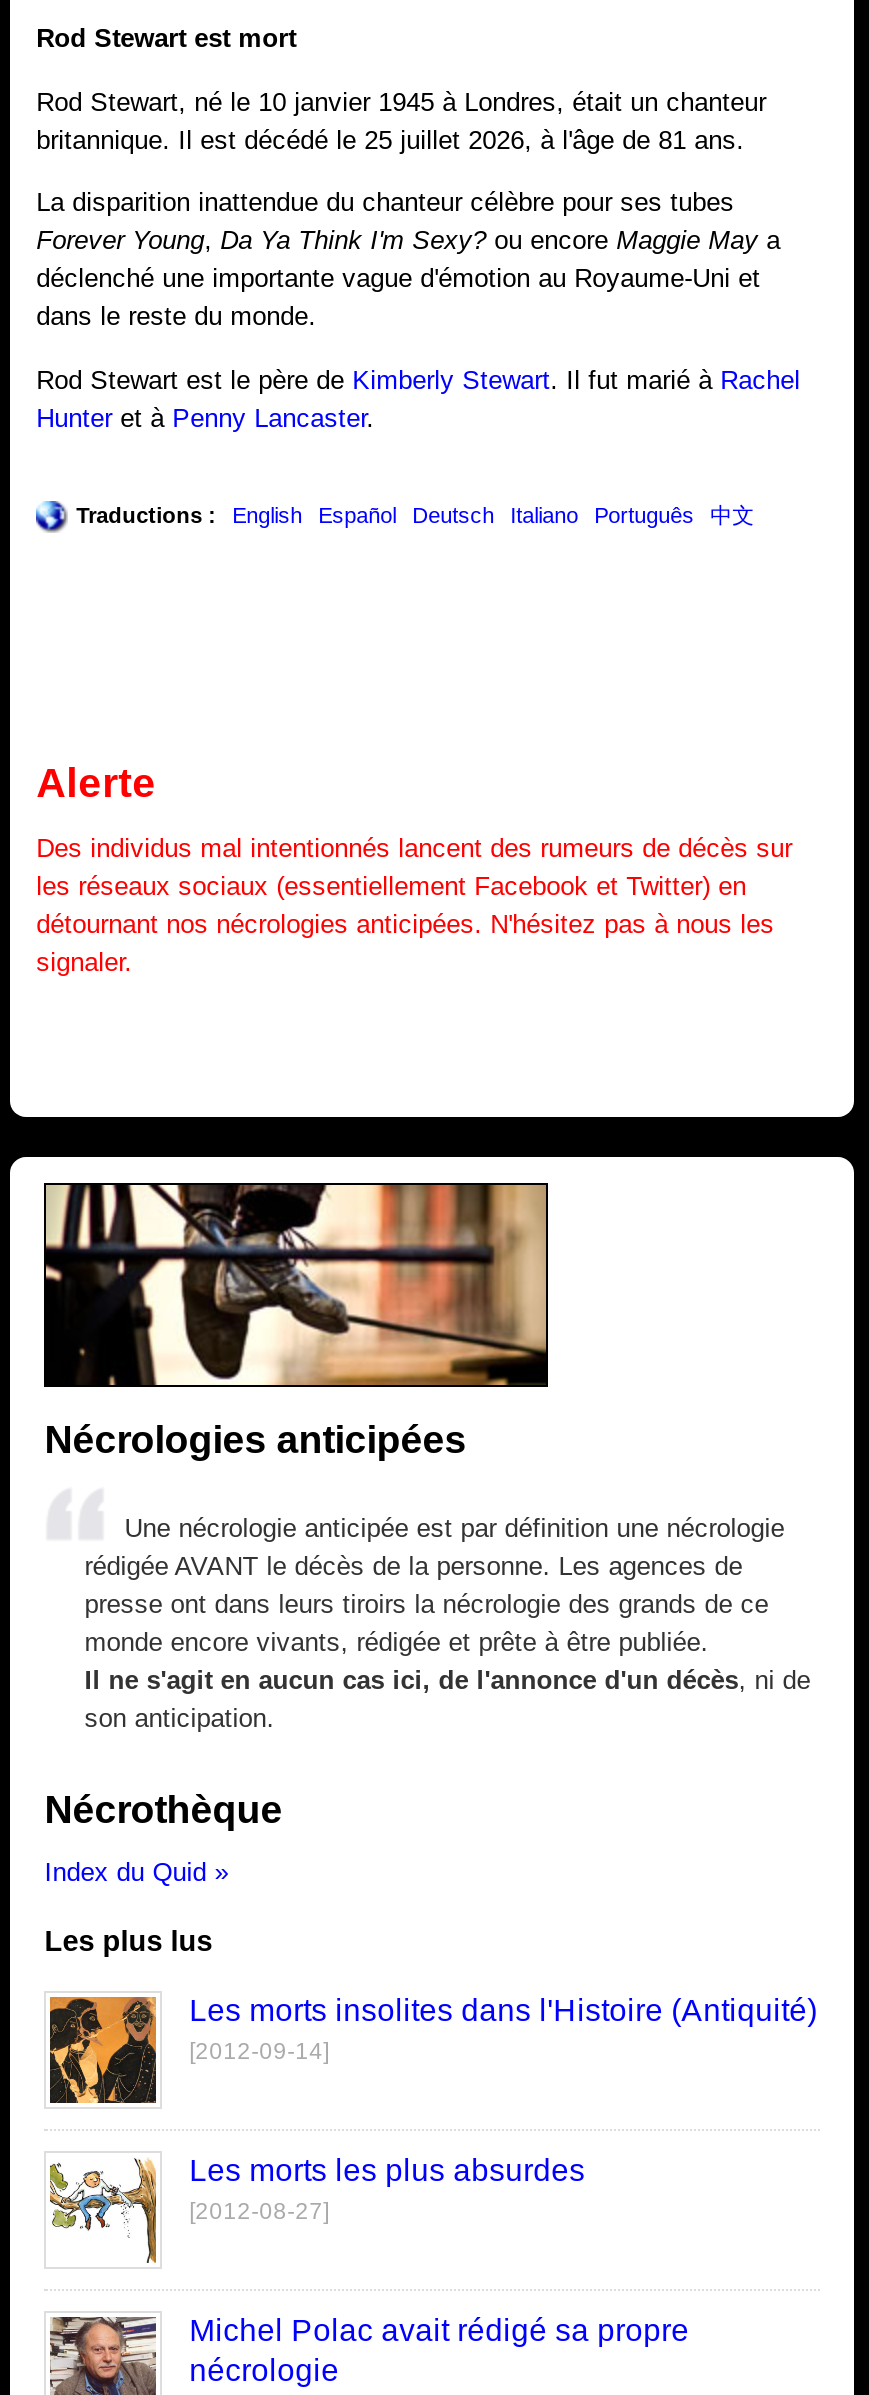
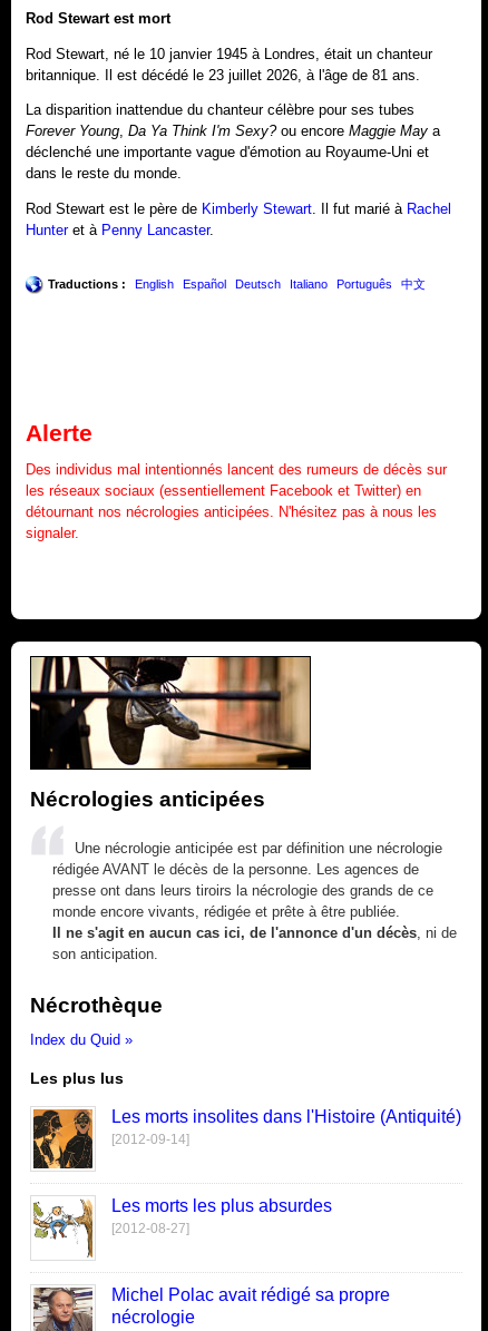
- britannique. Il est décédé le 25 juillet 2026, à l'âge de 81 ans.
+ britannique. Il est décédé le 23 juillet 2026, à l'âge de 81 ans.
